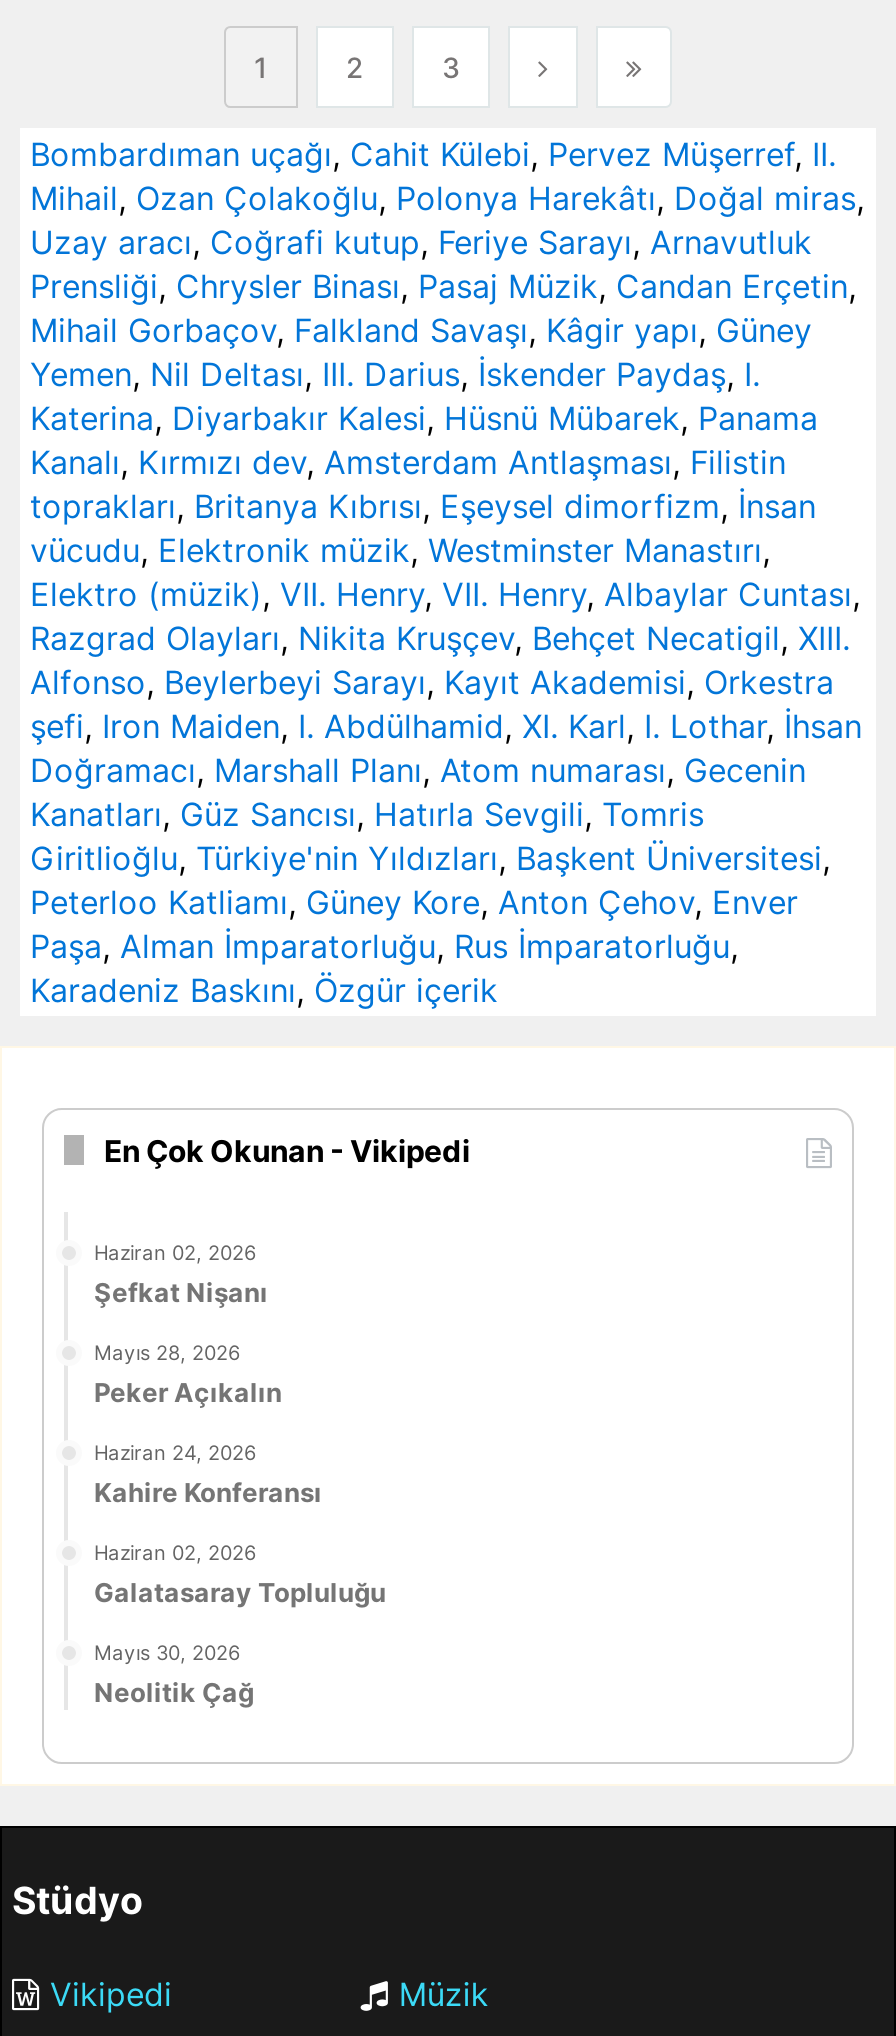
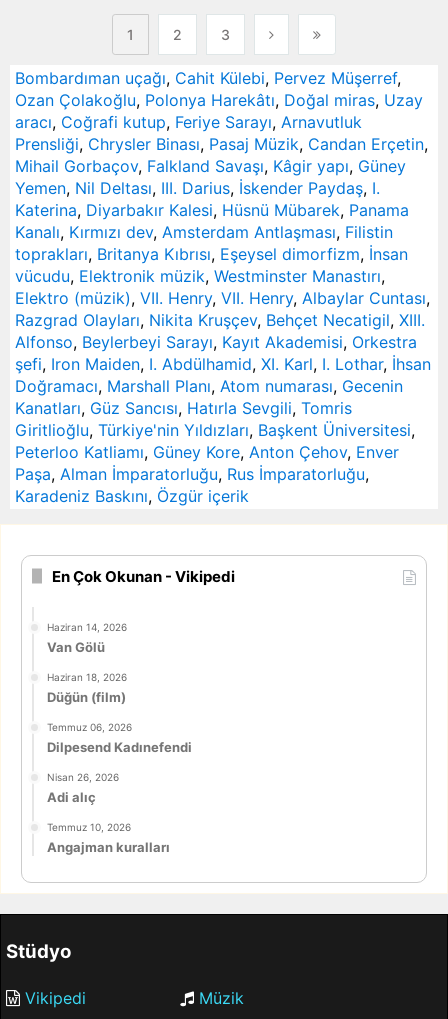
- Bombardıman uçağı, Cahit Külebi, Pervez Müşerref, II.
- Mihail, Ozan Çolakoğlu, Polonya Harekâtı, Doğal miras,
- Uzay aracı, Coğrafi kutup, Feriye Sarayı, Arnavutluk
+ Bombardıman uçağı, Cahit Külebi, Pervez Müşerref,
+ Ozan Çolakoğlu, Polonya Harekâtı, Doğal miras, Uzay
+ aracı, Coğrafi kutup, Feriye Sarayı, Arnavutluk

- Haziran 02, 2026
- Şefkat Nişanı
+ Haziran 14, 2026
+ Van Gölü

- Mayıs 28, 2026
- Peker Açıkalın
+ Haziran 18, 2026
+ Düğün (film)

- Haziran 24, 2026
- Kahire Konferansı
+ Temmuz 06, 2026
+ Dilpesend Kadınefendi

- Haziran 02, 2026
- Galatasaray Topluluğu
+ Nisan 26, 2026
+ Adi alıç

- Mayıs 30, 2026
- Neolitik Çağ
+ Temmuz 10, 2026
+ Angajman kuralları
